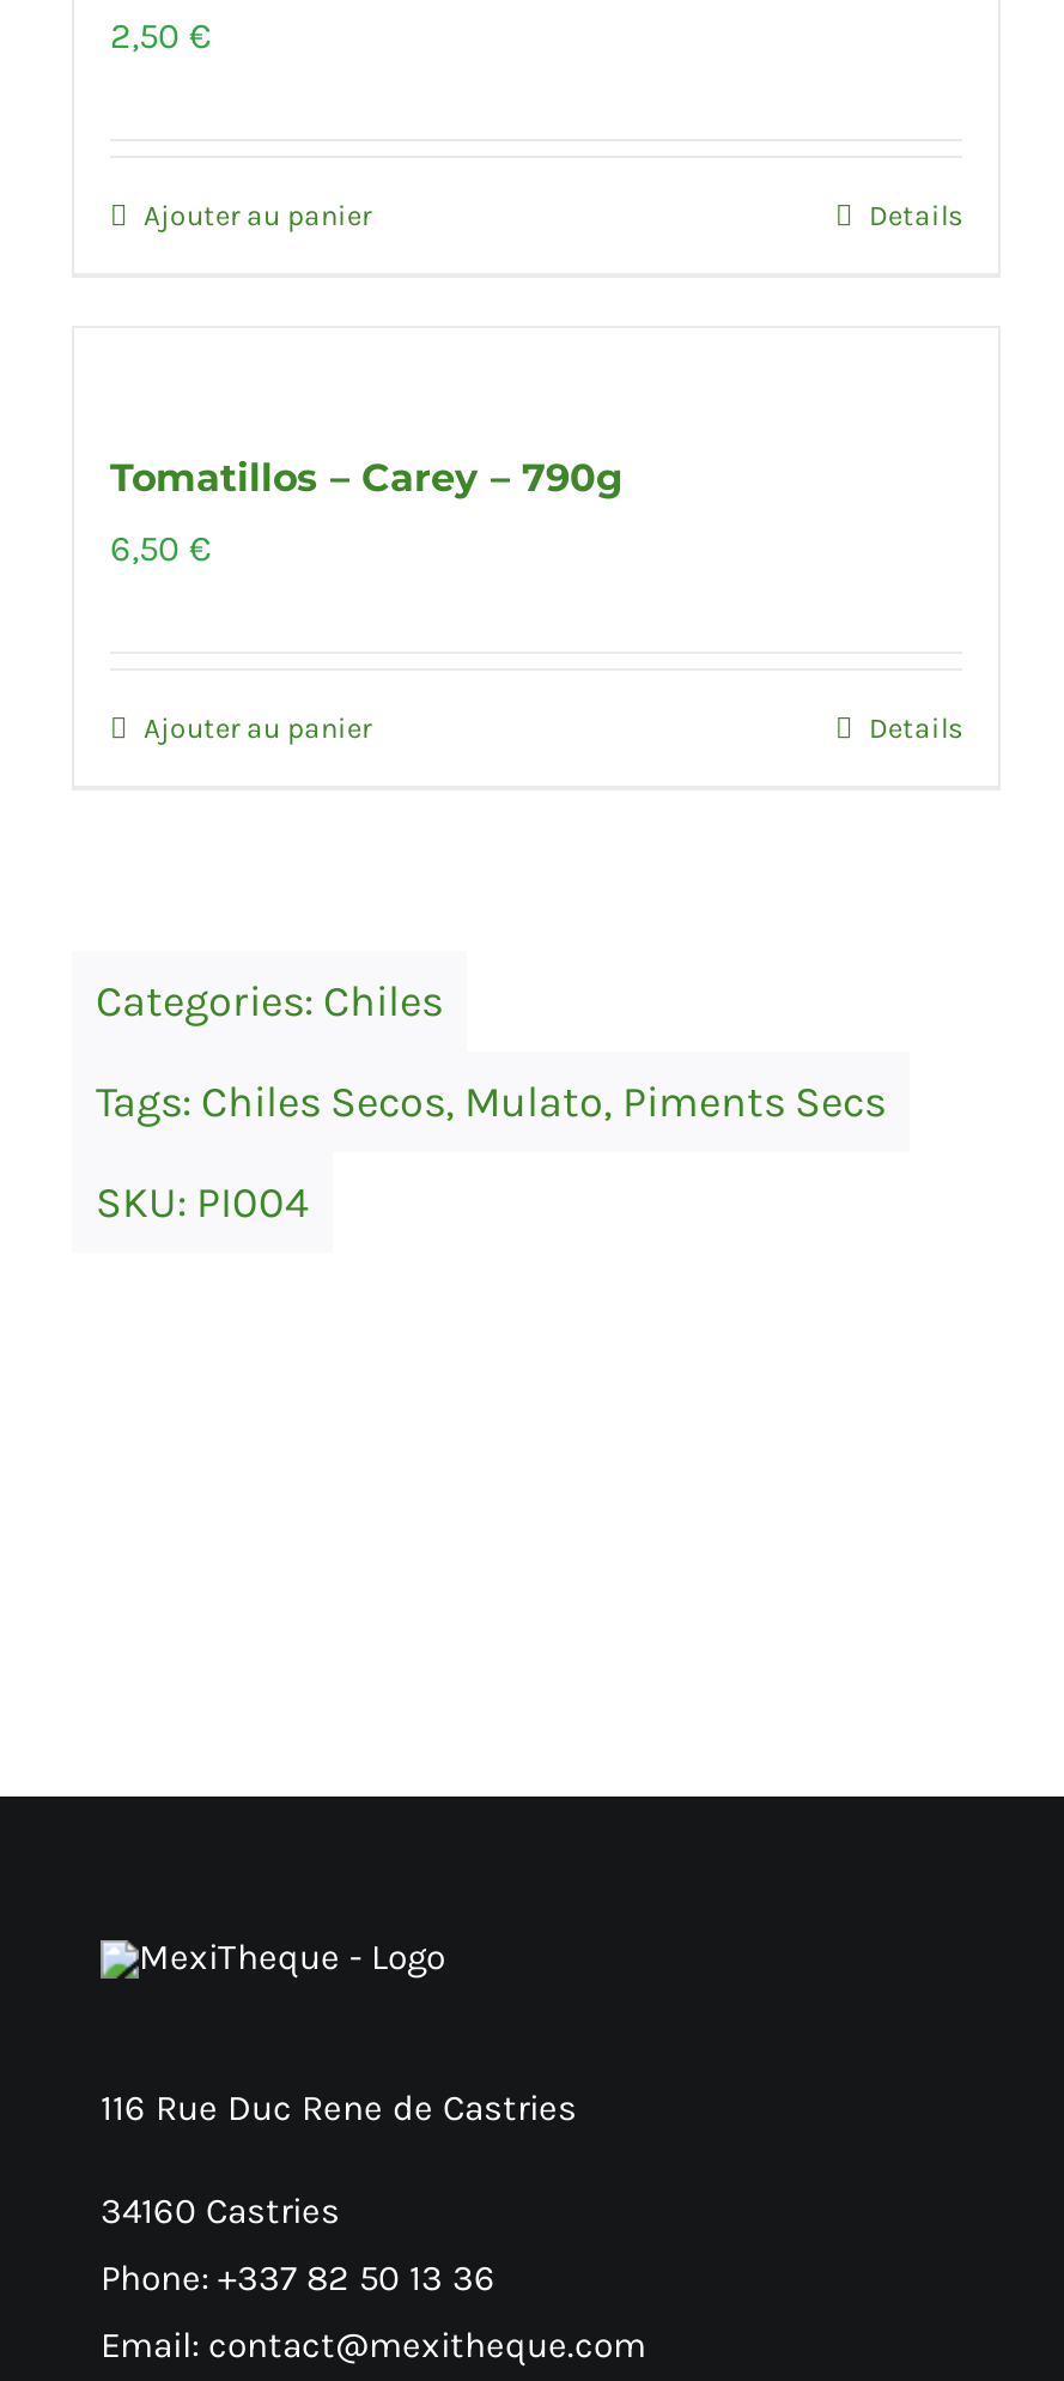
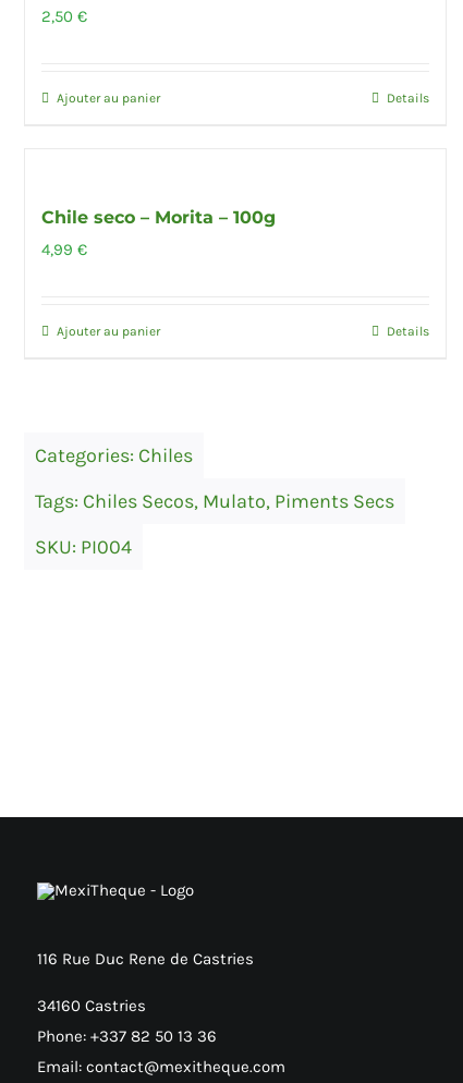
- Tomatillos – Carey – 790g
+ Chile seco – Morita – 100g

- 6,50 €
+ 4,99 €
